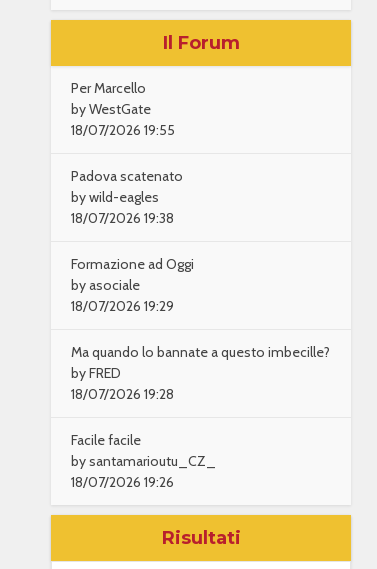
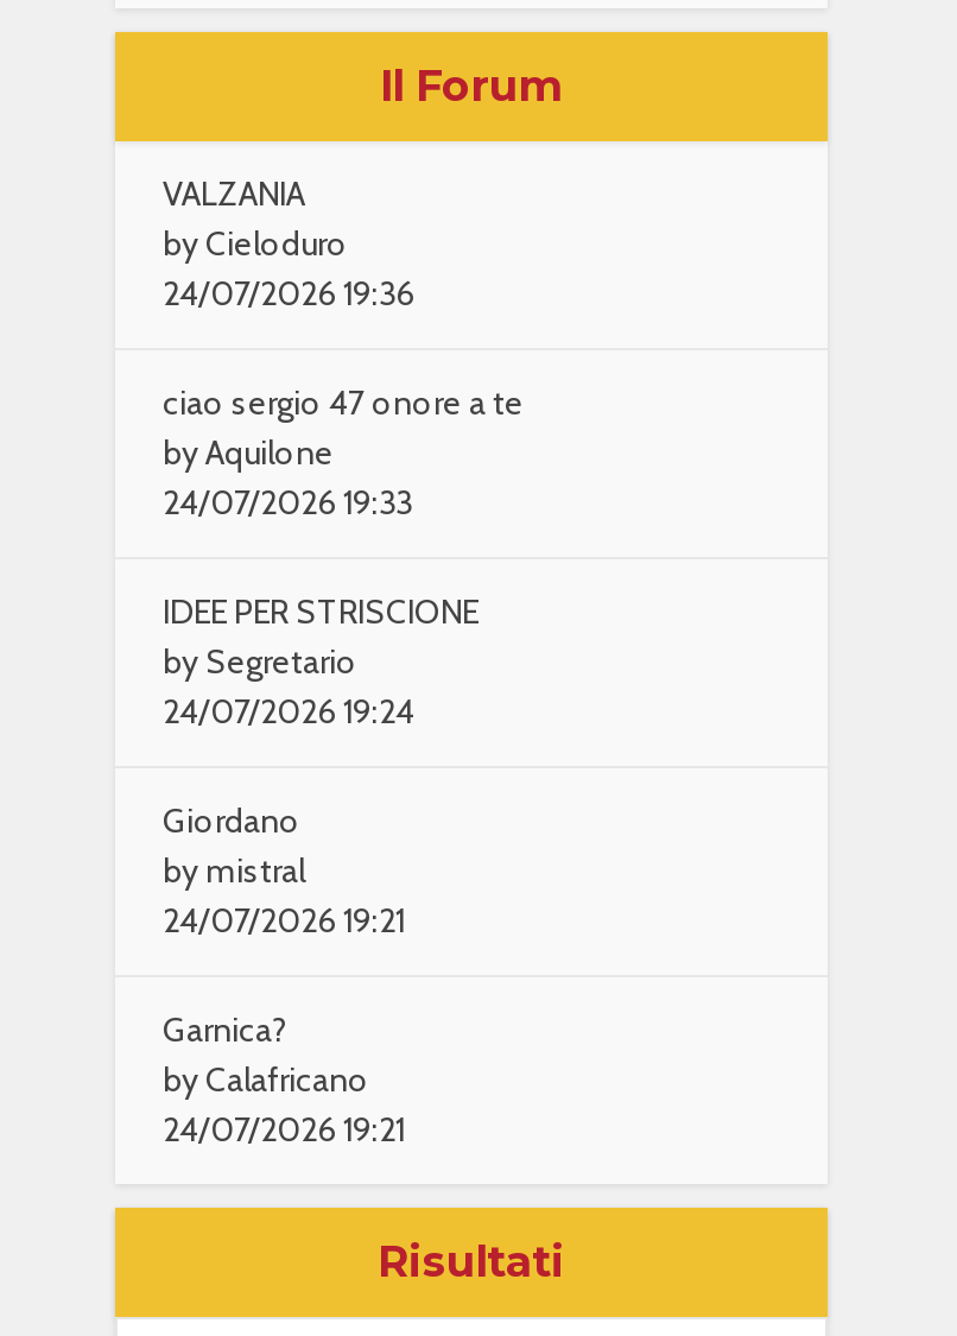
- Per Marcello
- by WestGate
- 18/07/2026 19:55
+ VALZANIA
+ by Cieloduro
+ 24/07/2026 19:36

- Padova scatenato
- by wild-eagles
- 18/07/2026 19:38
+ ciao sergio 47 onore a te
+ by Aquilone
+ 24/07/2026 19:33

- Formazione ad Oggi
- by asociale
- 18/07/2026 19:29
+ IDEE PER STRISCIONE
+ by Segretario
+ 24/07/2026 19:24

- Ma quando lo bannate a questo imbecille?
- by FRED
- 18/07/2026 19:28
+ Giordano
+ by mistral
+ 24/07/2026 19:21

- Facile facile
- by santamarioutu_CZ_
- 18/07/2026 19:26
+ Garnica?
+ by Calafricano
+ 24/07/2026 19:21
